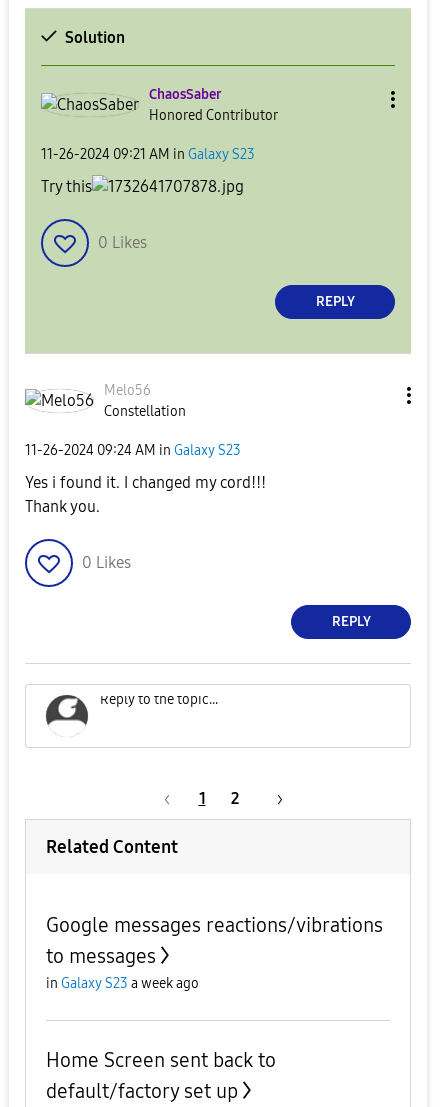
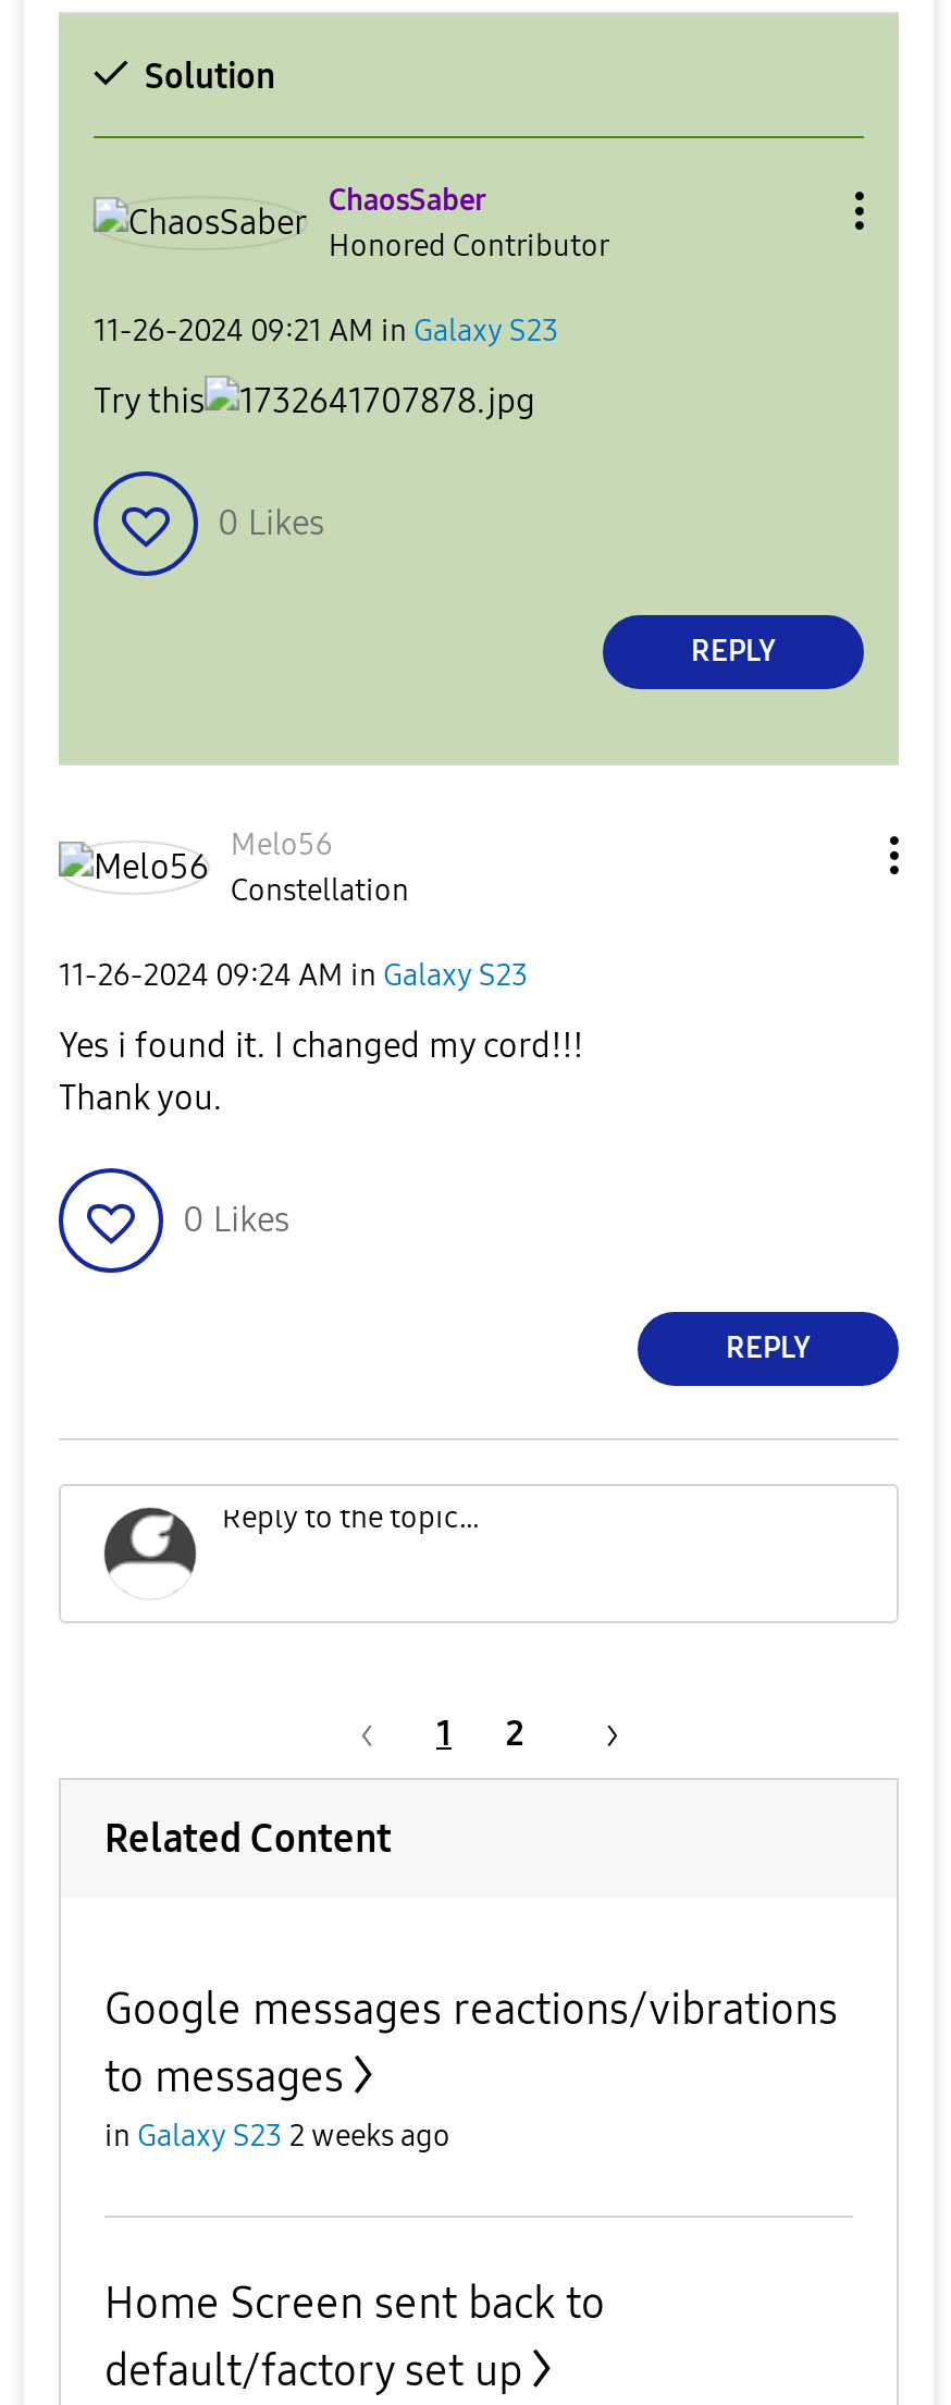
- in Galaxy S23 a week ago
+ in Galaxy S23 2 weeks ago
